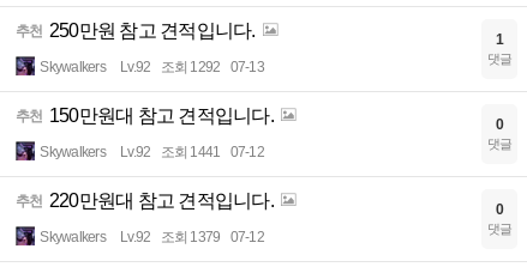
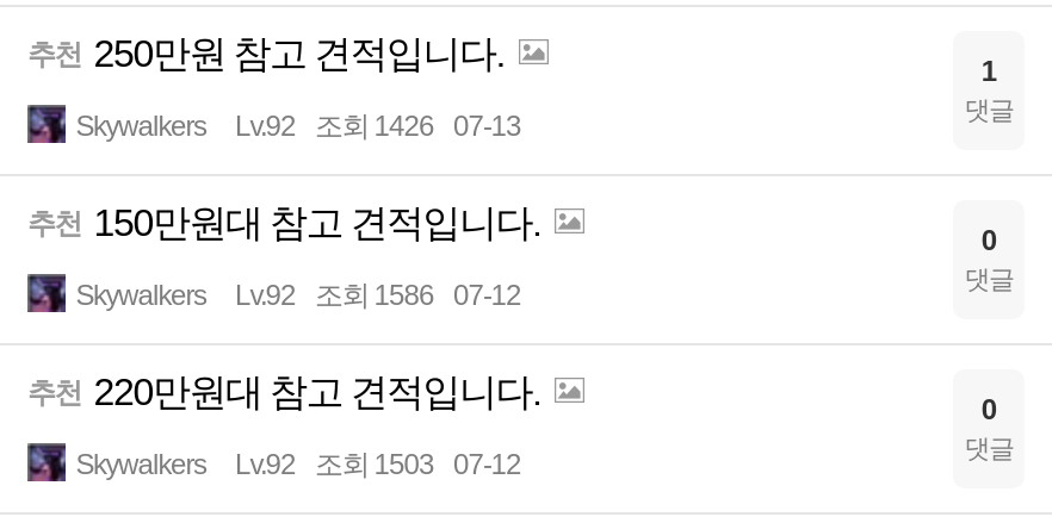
- Skywalkers Lv.92 조회 1292 07-13
+ Skywalkers Lv.92 조회 1426 07-13

- Skywalkers Lv.92 조회 1441 07-12
+ Skywalkers Lv.92 조회 1586 07-12

- Skywalkers Lv.92 조회 1379 07-12
+ Skywalkers Lv.92 조회 1503 07-12
